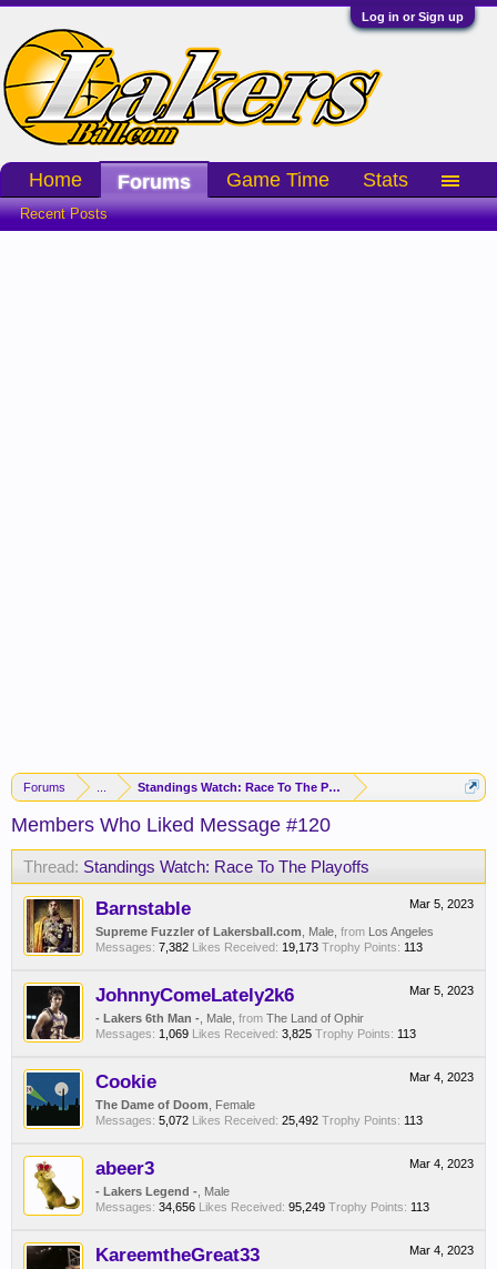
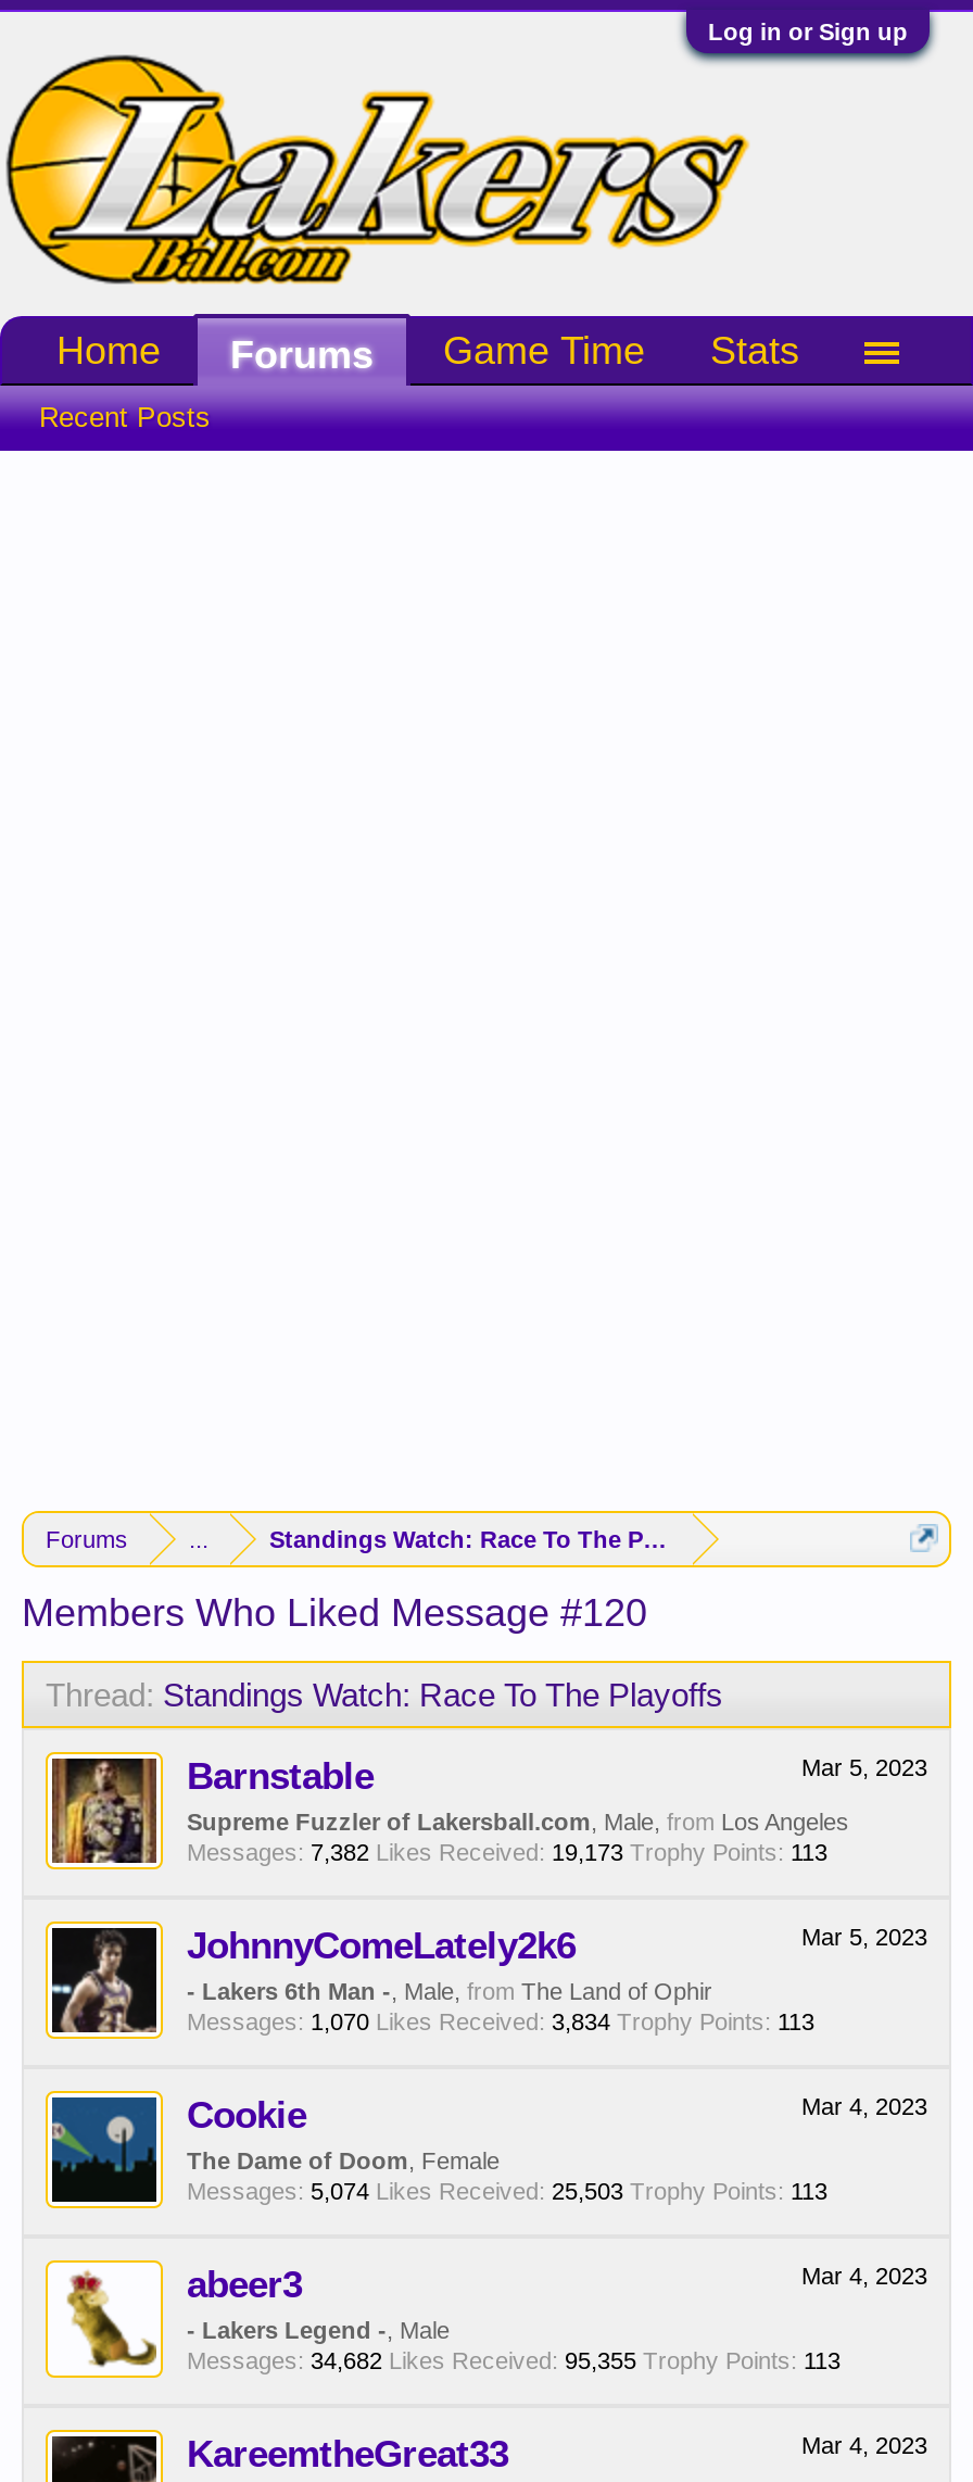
- Messages: 1,069 Likes Received: 3,825 Trophy Points: 113
+ Messages: 1,070 Likes Received: 3,834 Trophy Points: 113

- Messages: 5,072 Likes Received: 25,492 Trophy Points: 113
+ Messages: 5,074 Likes Received: 25,503 Trophy Points: 113

- Messages: 34,656 Likes Received: 95,249 Trophy Points: 113
+ Messages: 34,682 Likes Received: 95,355 Trophy Points: 113
